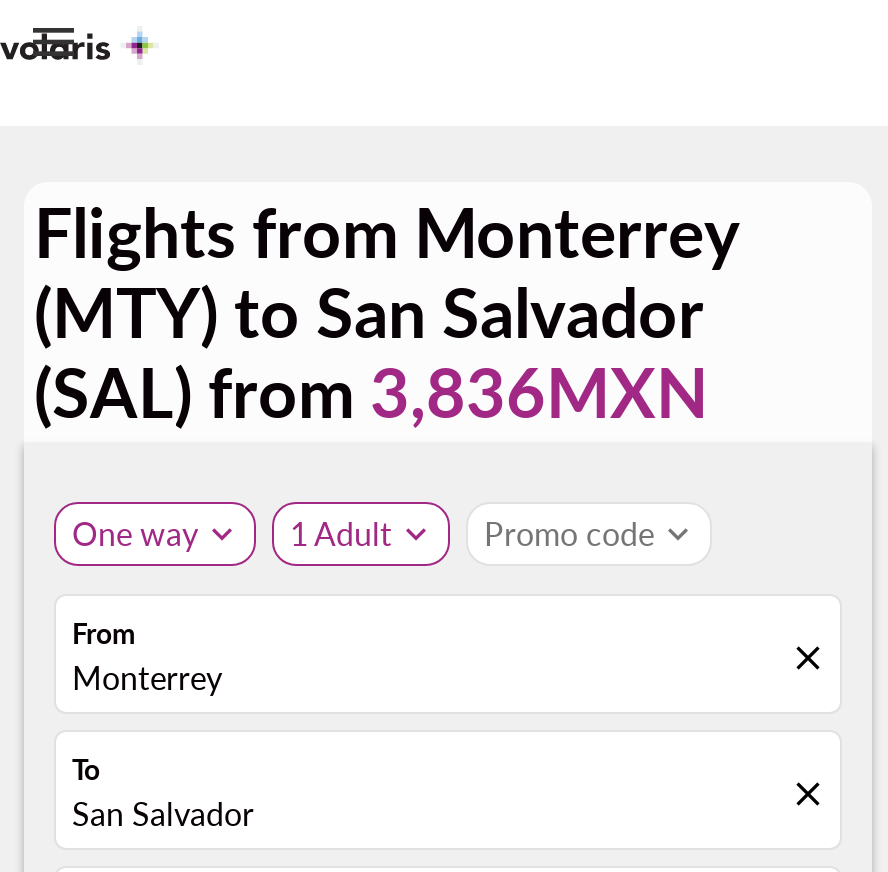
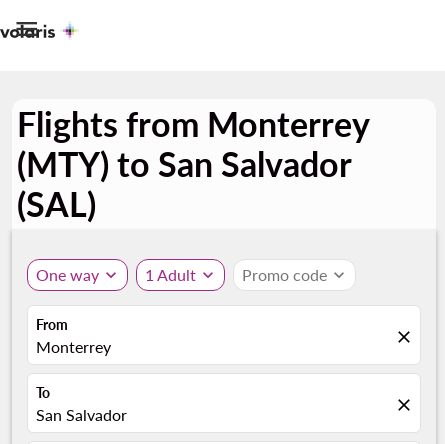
- (SAL) from 3,836MXN
+ (SAL)
